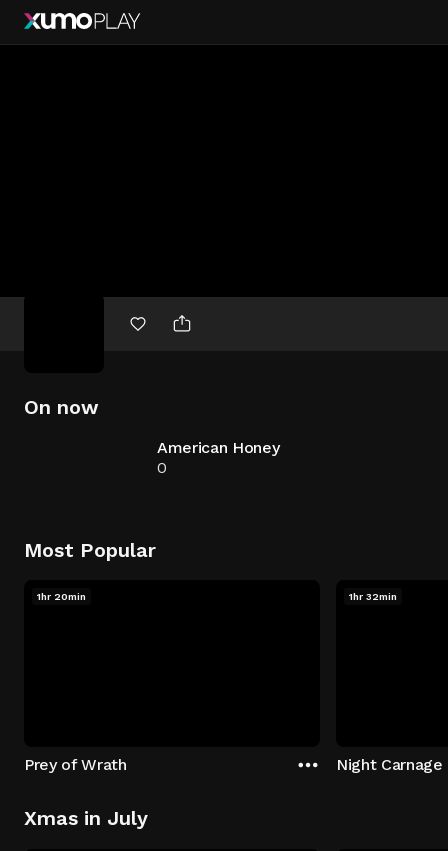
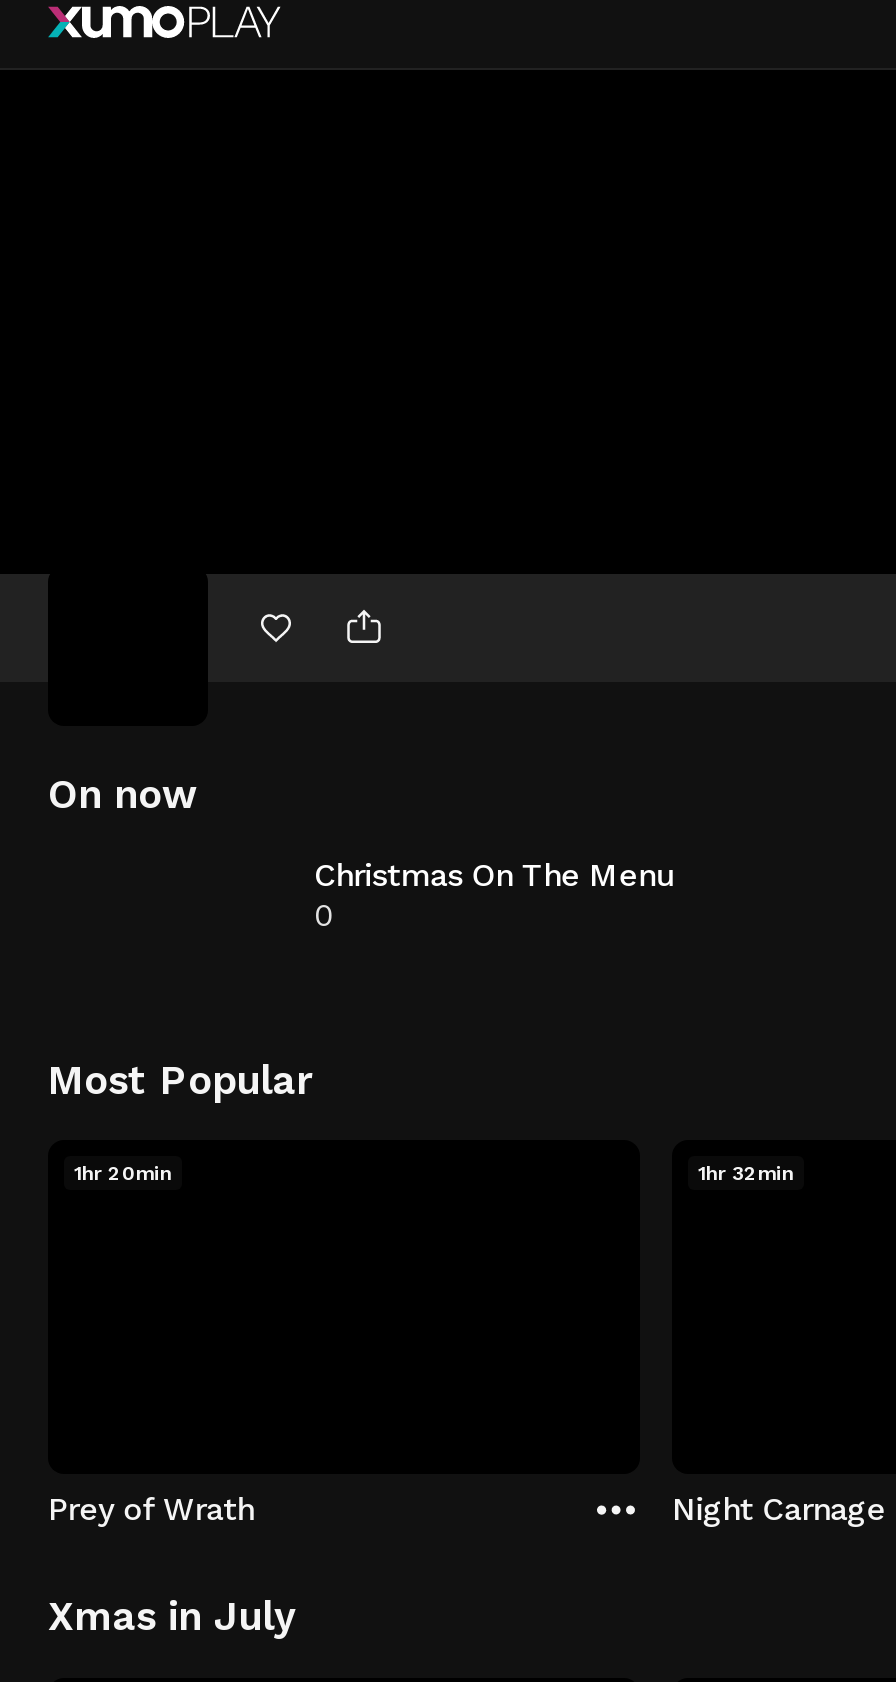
- American Honey
+ Christmas On The Menu
